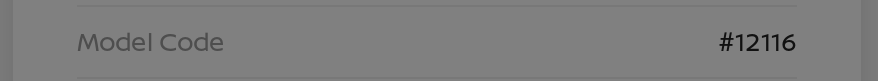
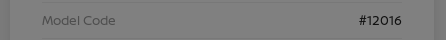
- #12116
+ #12016
